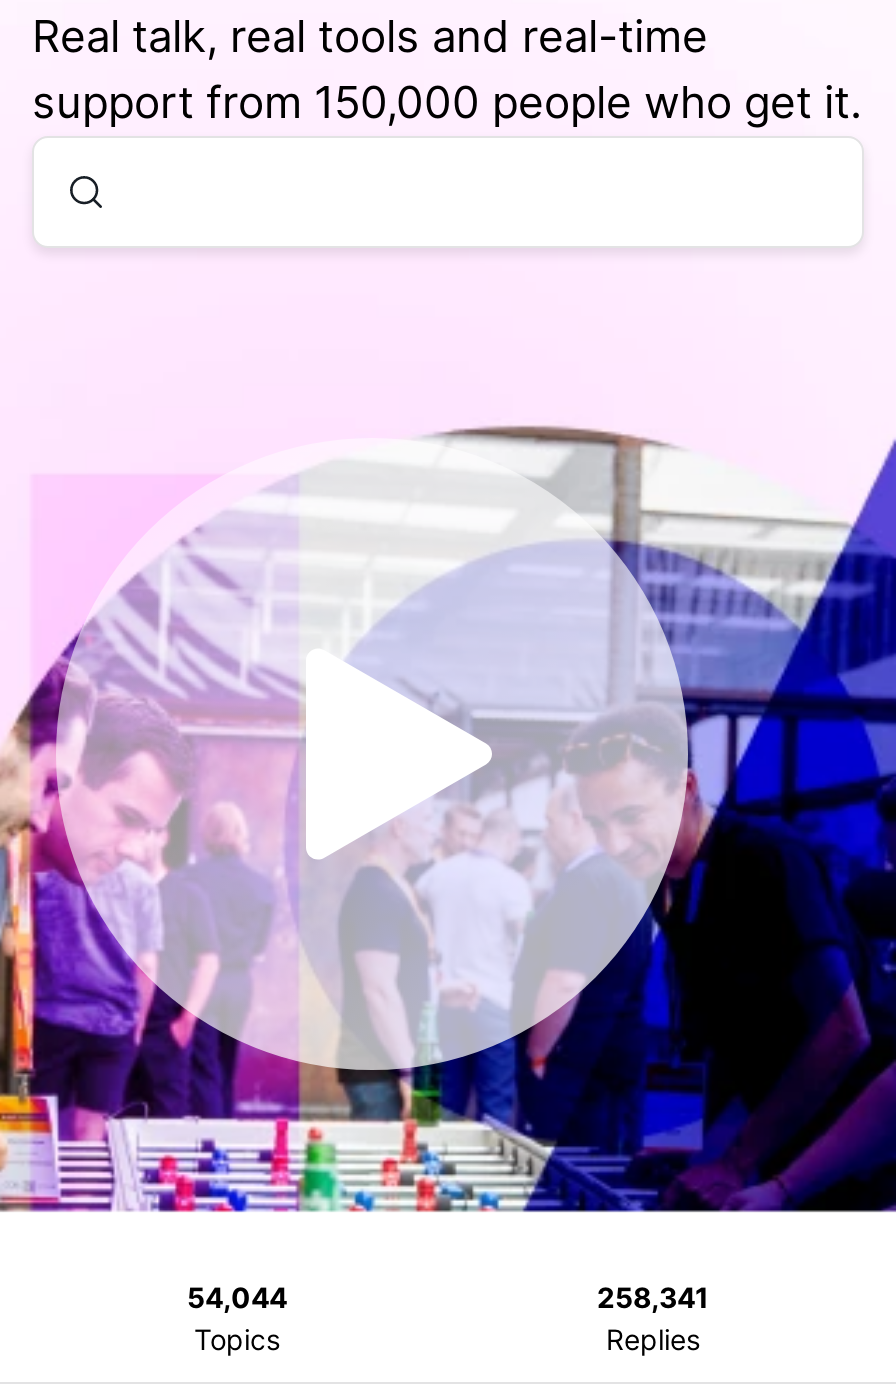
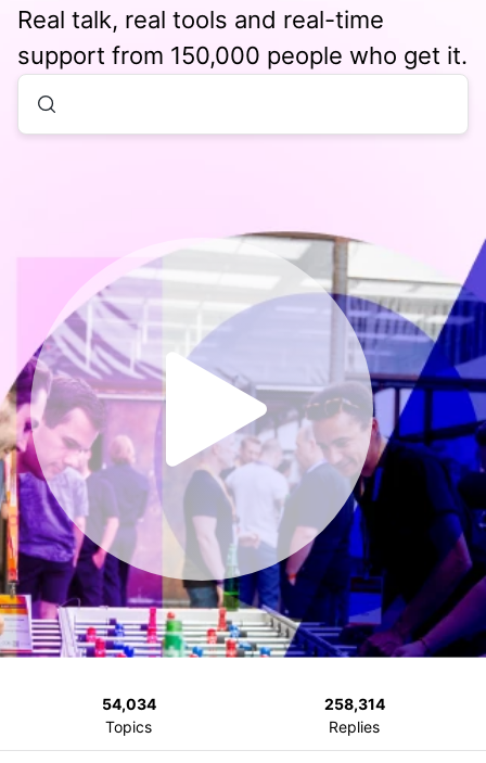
- 54,044
+ 54,034

- 258,341
+ 258,314
